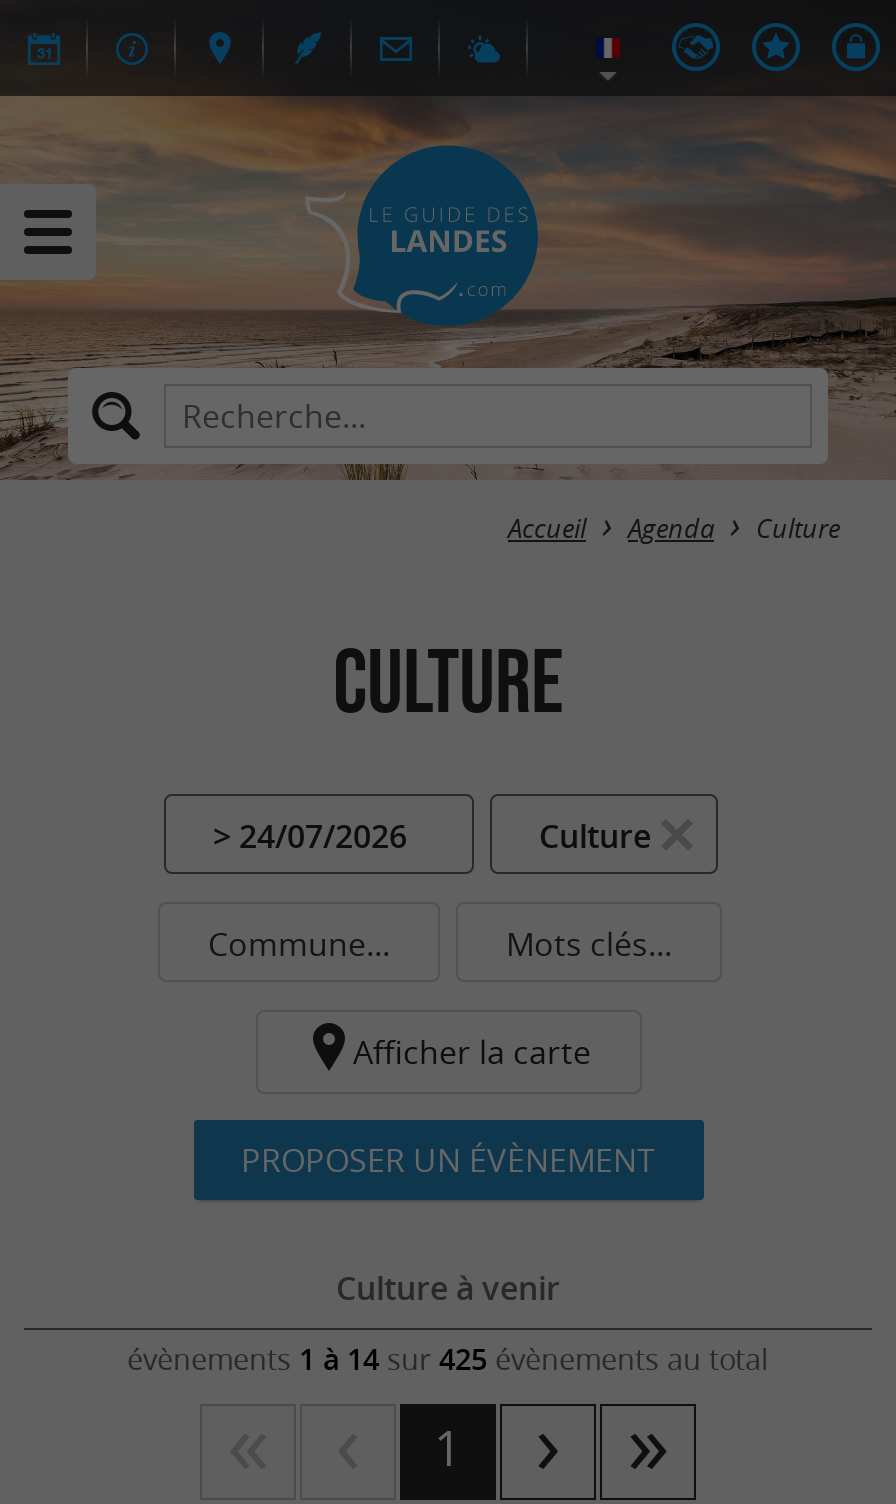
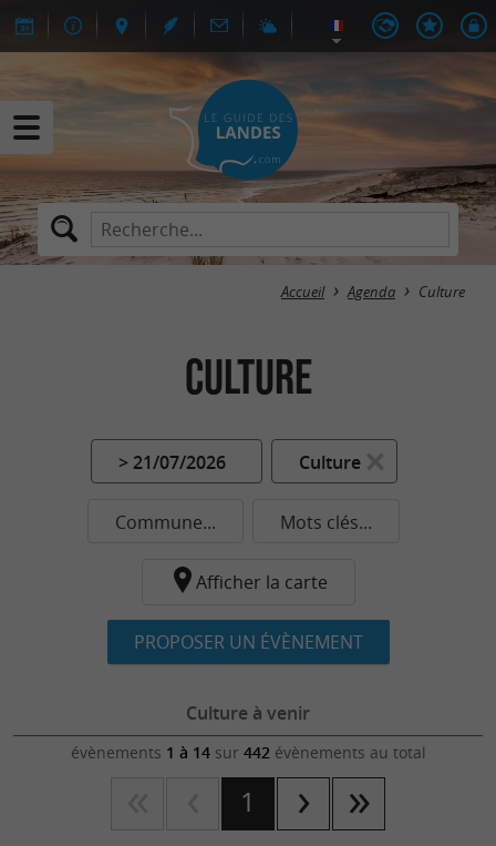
- > 24/07/2026
+ > 21/07/2026

- évènements 1 à 14 sur 425 évènements au total
+ évènements 1 à 14 sur 442 évènements au total
